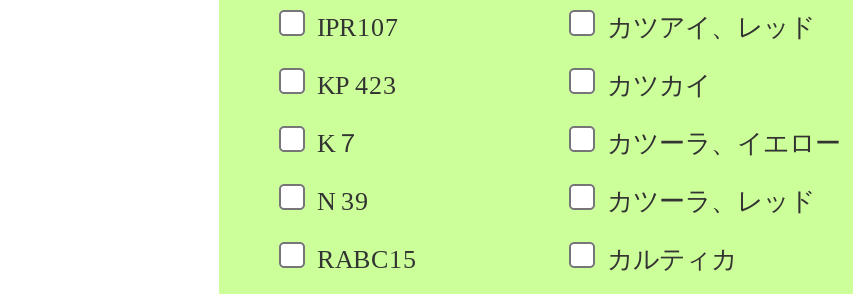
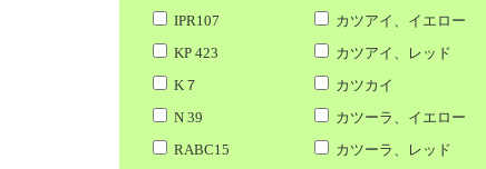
moved down: カツアイ、レッド

+ カツアイ、イエロー

moved down: カツカイ

moved down: カツーラ、イエロー

moved down: カツーラ、レッド

- カルティカ
